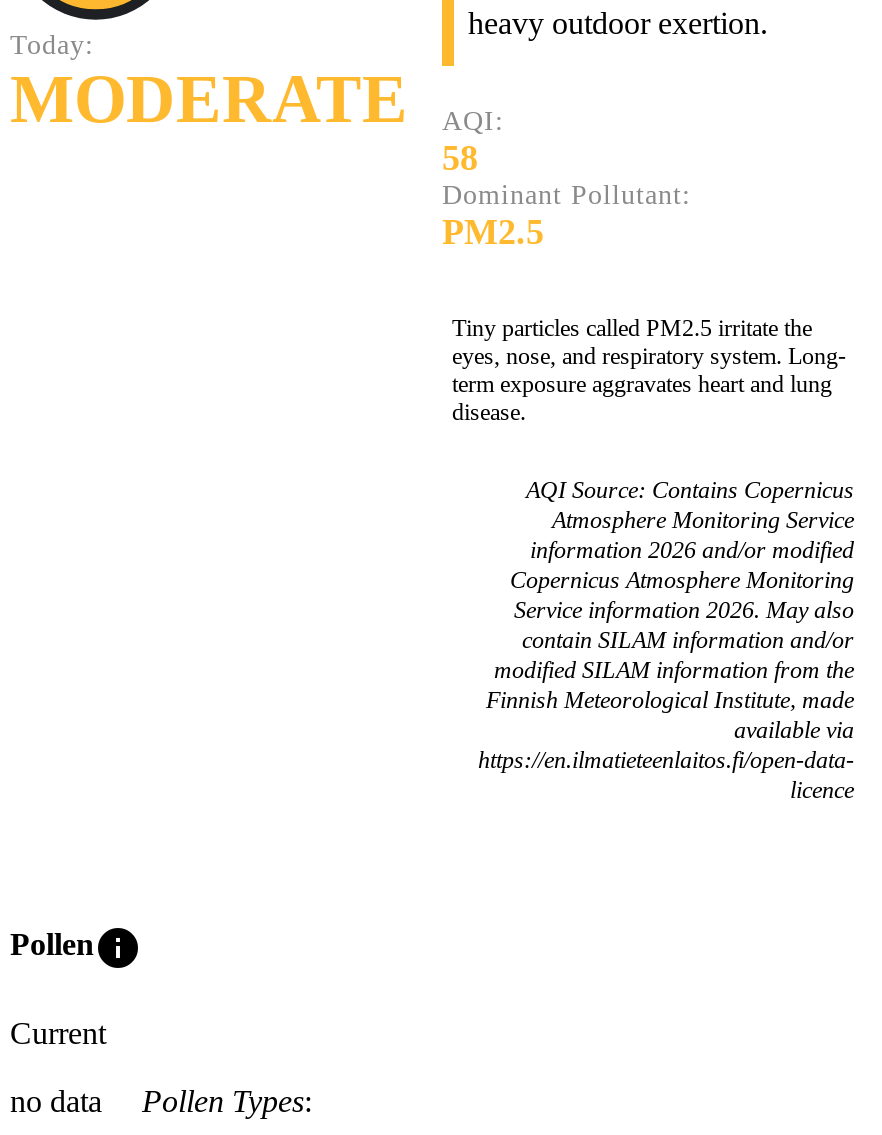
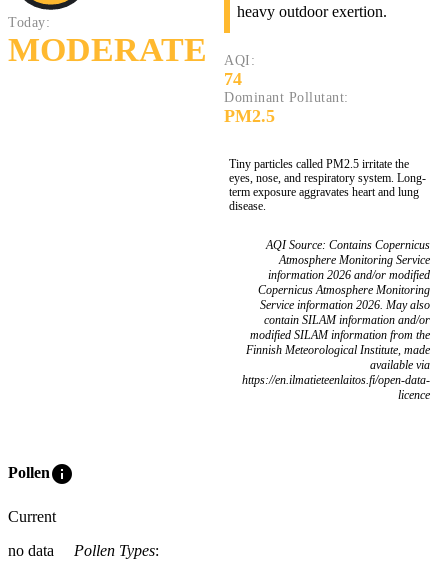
- 58
+ 74
